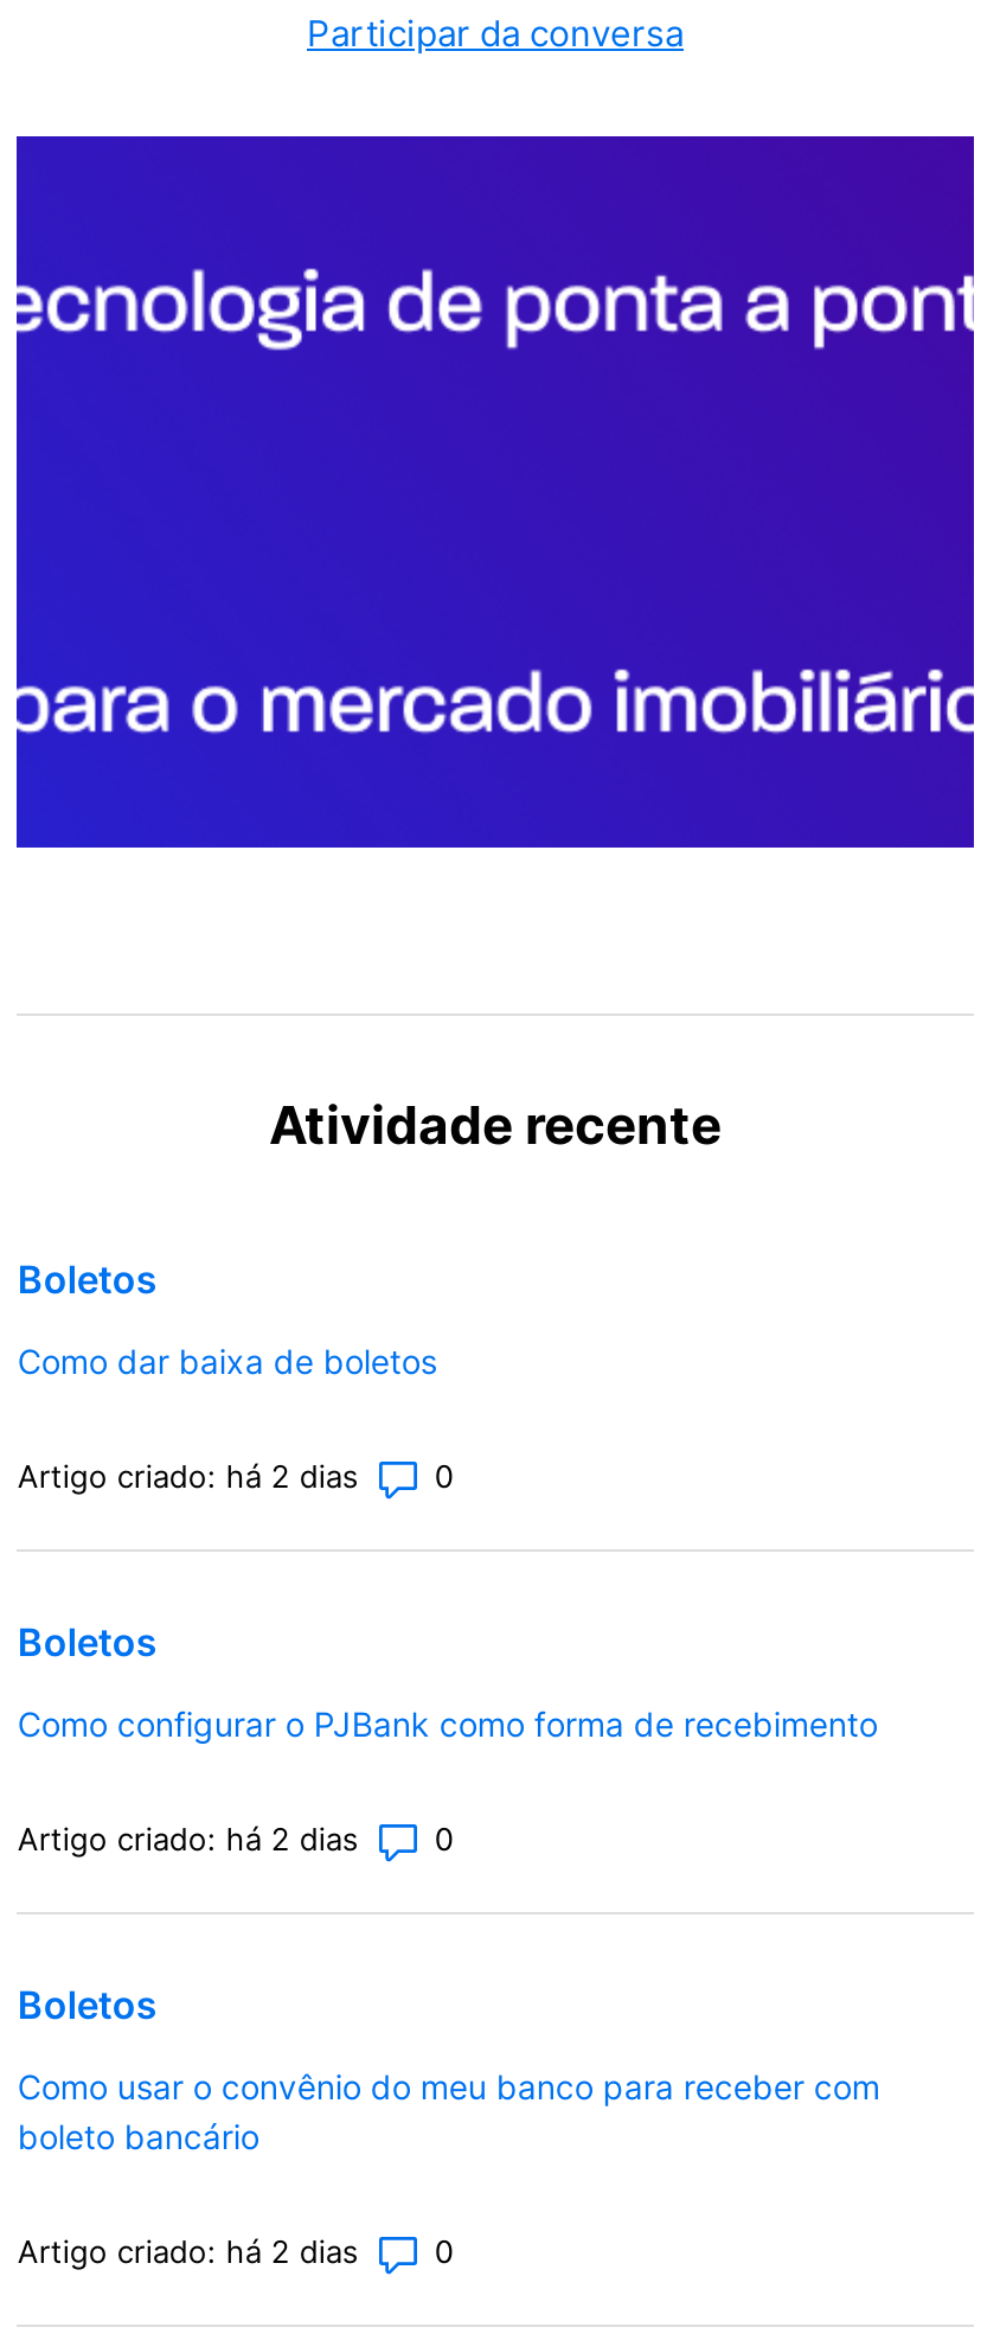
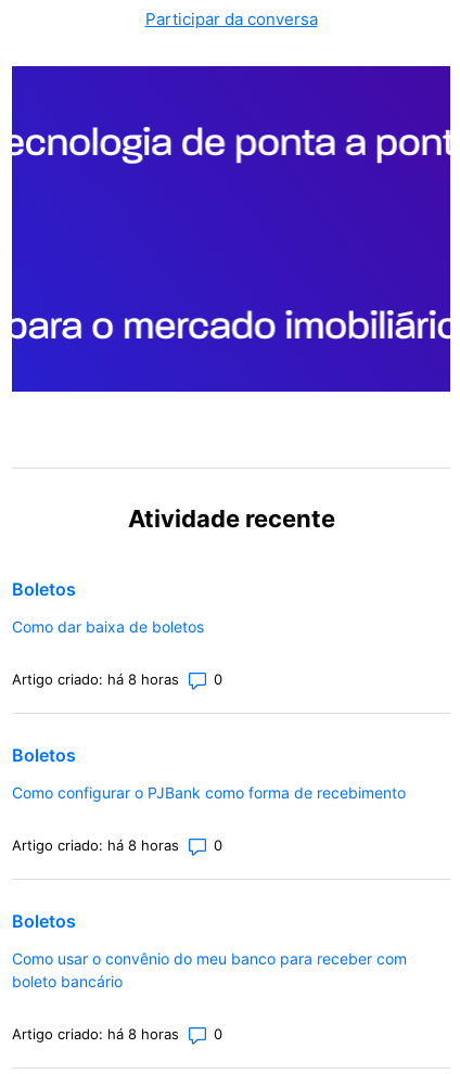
- Artigo criado: há 2 dias
+ Artigo criado: há 8 horas

- Artigo criado: há 2 dias
+ Artigo criado: há 8 horas

- Artigo criado: há 2 dias
+ Artigo criado: há 8 horas
